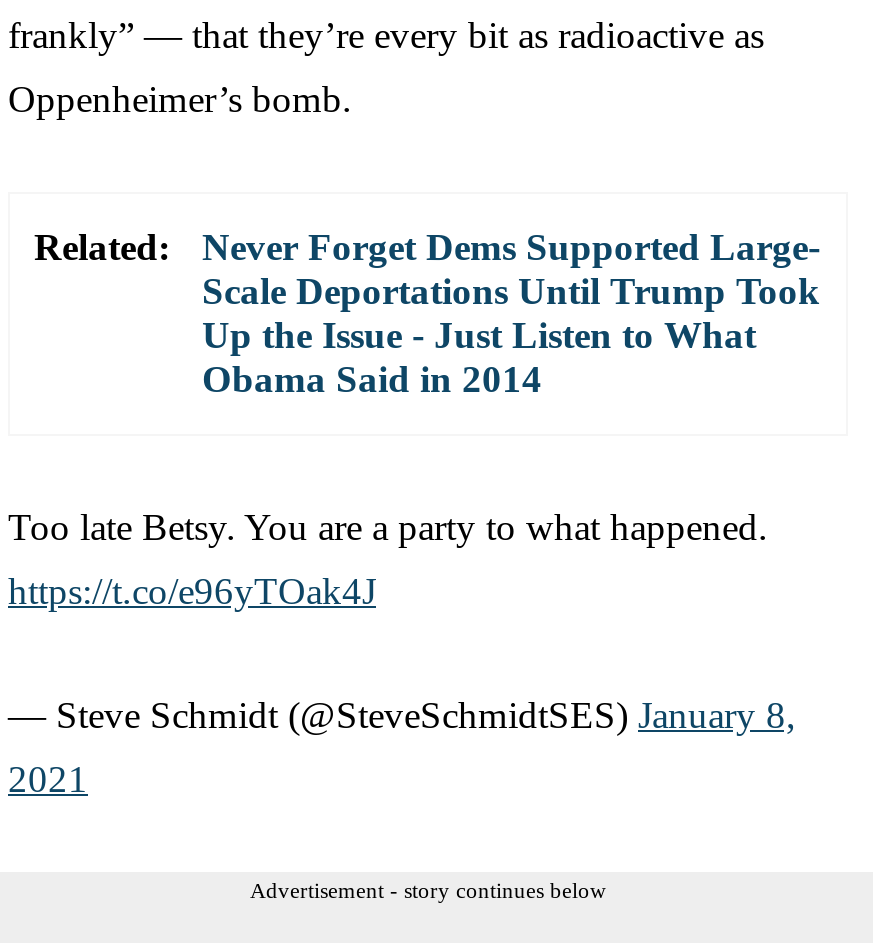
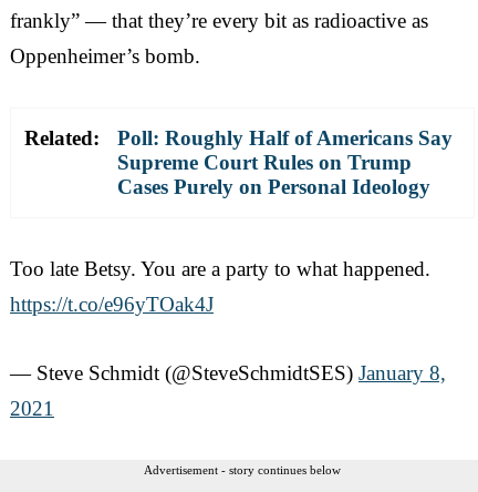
- Never Forget Dems Supported Large-
- Scale Deportations Until Trump Took
- Up the Issue - Just Listen to What
- Obama Said in 2014
+ Poll: Roughly Half of Americans Say
+ Supreme Court Rules on Trump
+ Cases Purely on Personal Ideology
